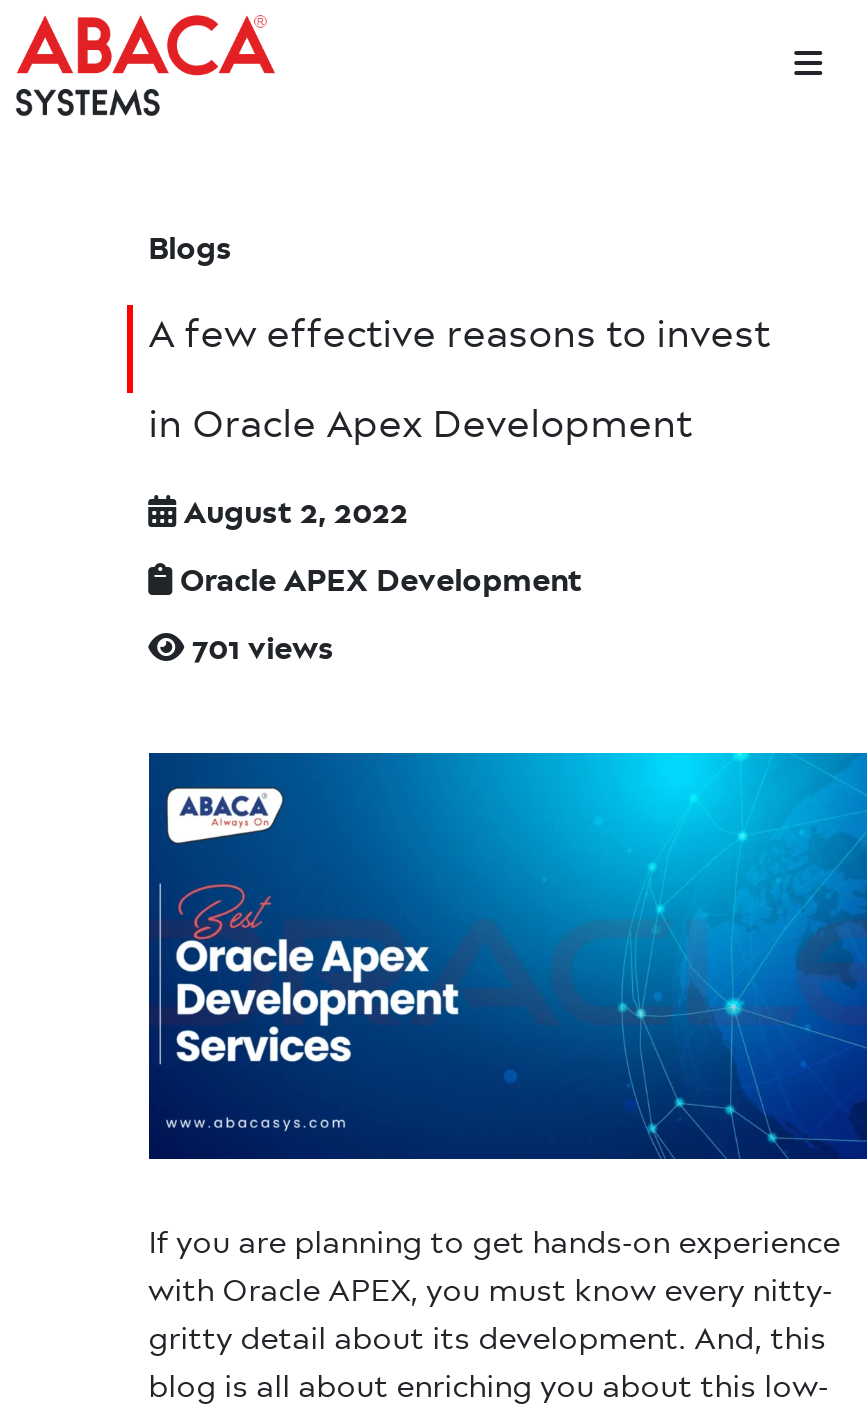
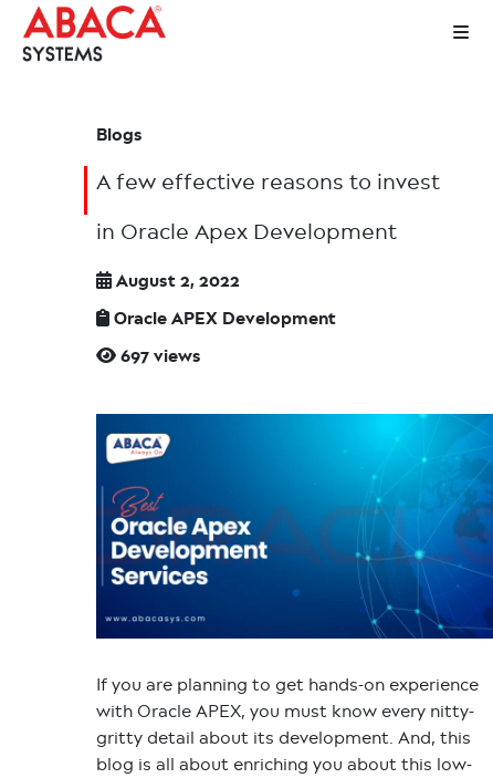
- 701 views
+ 697 views
